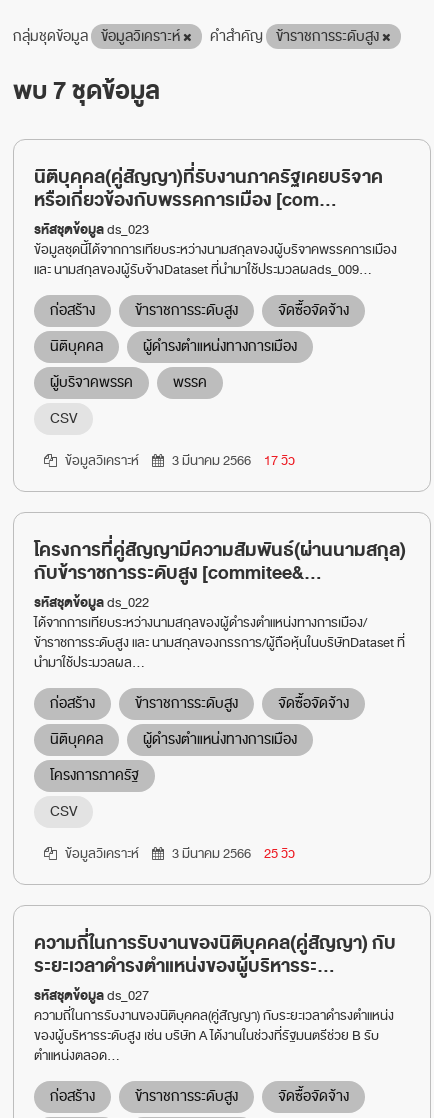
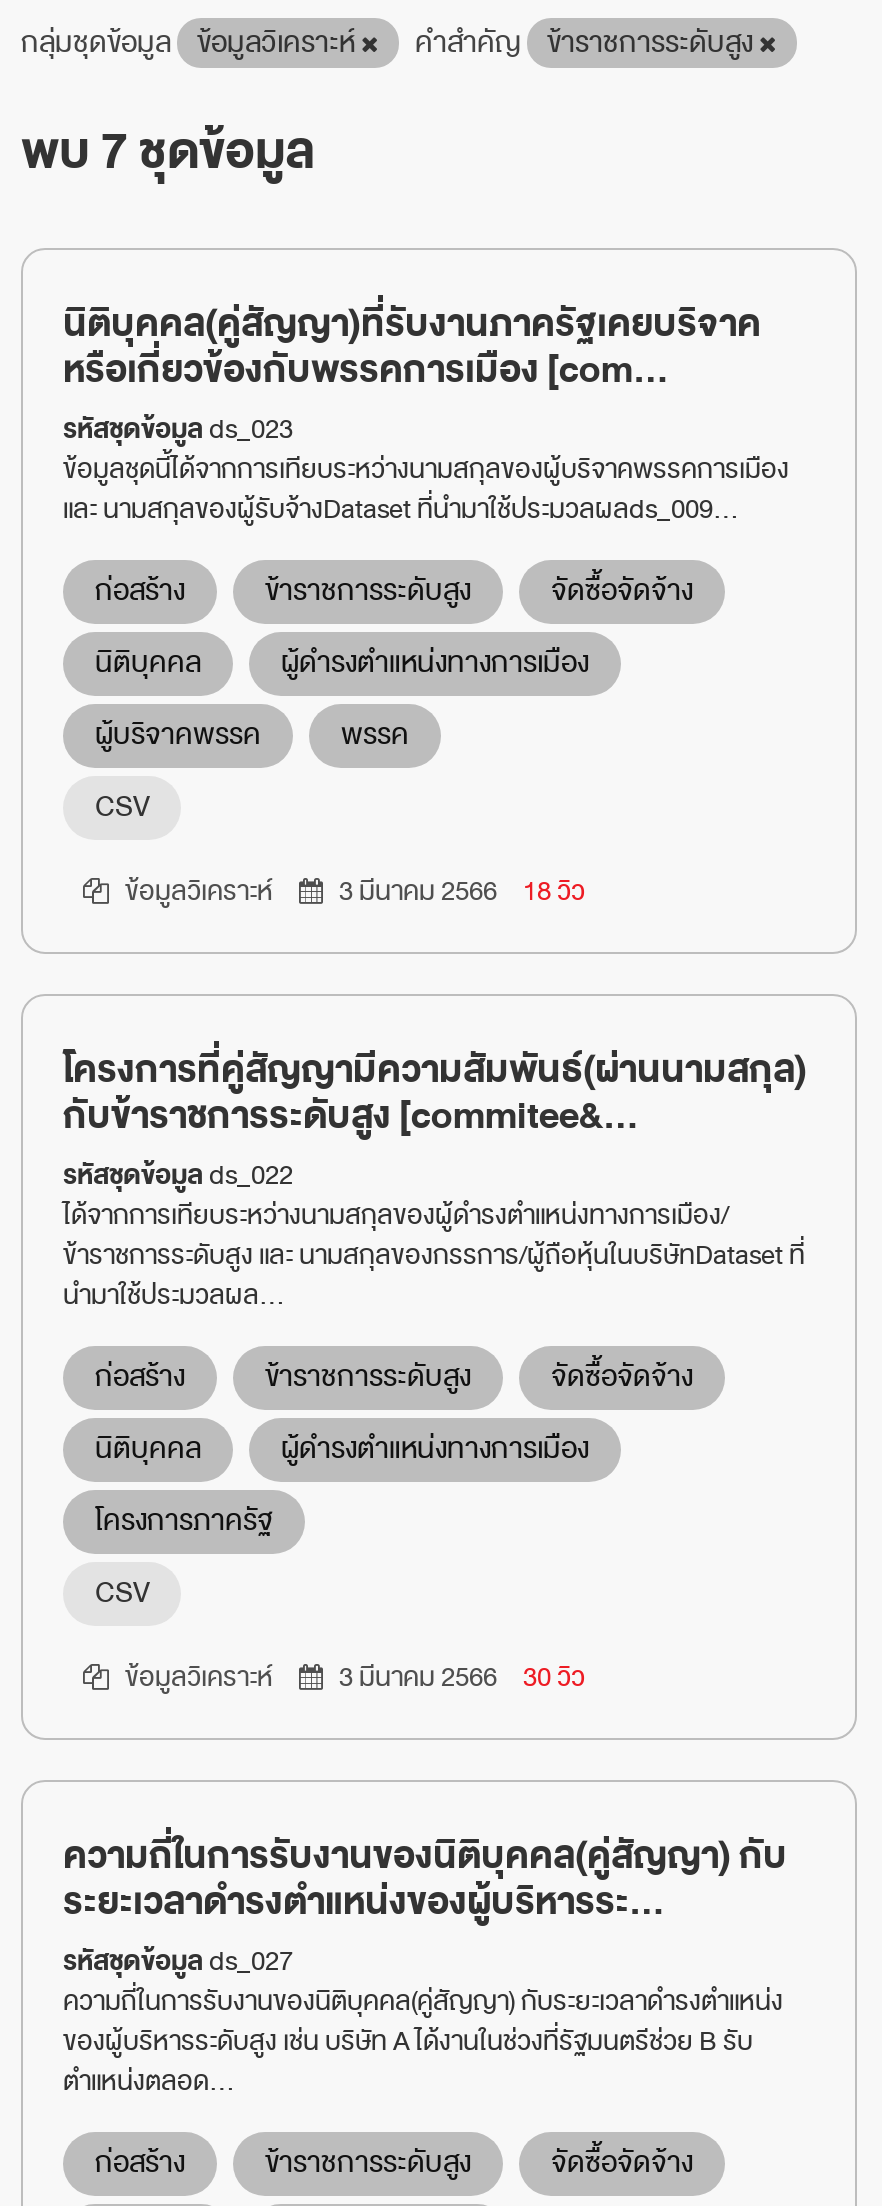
- 3 มีนาคม 2566 17 วิว
+ 3 มีนาคม 2566 18 วิว

- 3 มีนาคม 2566 25 วิว
+ 3 มีนาคม 2566 30 วิว
